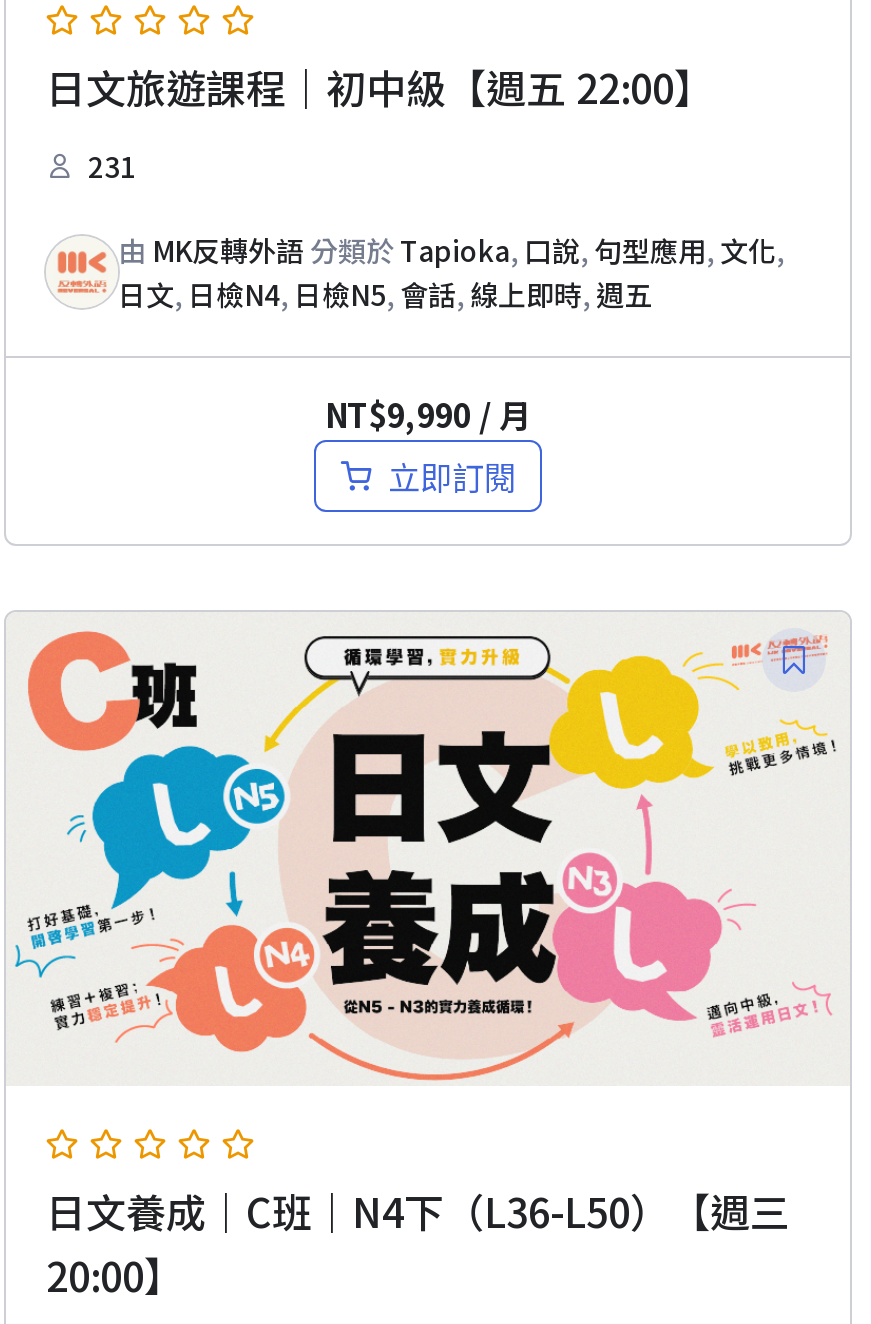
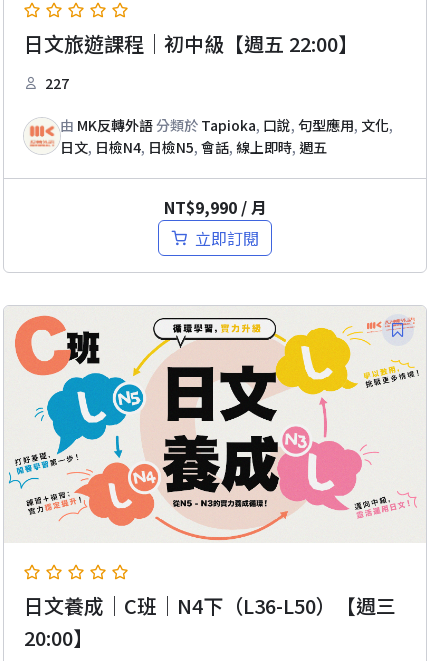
- 231
+ 227
